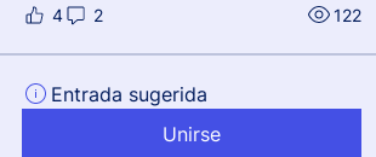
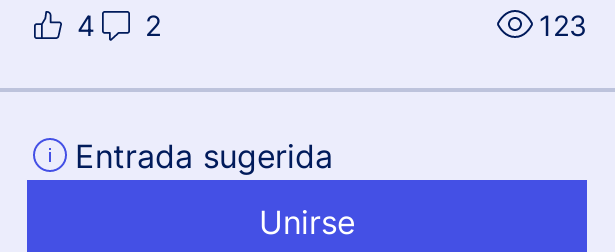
- 122
+ 123
